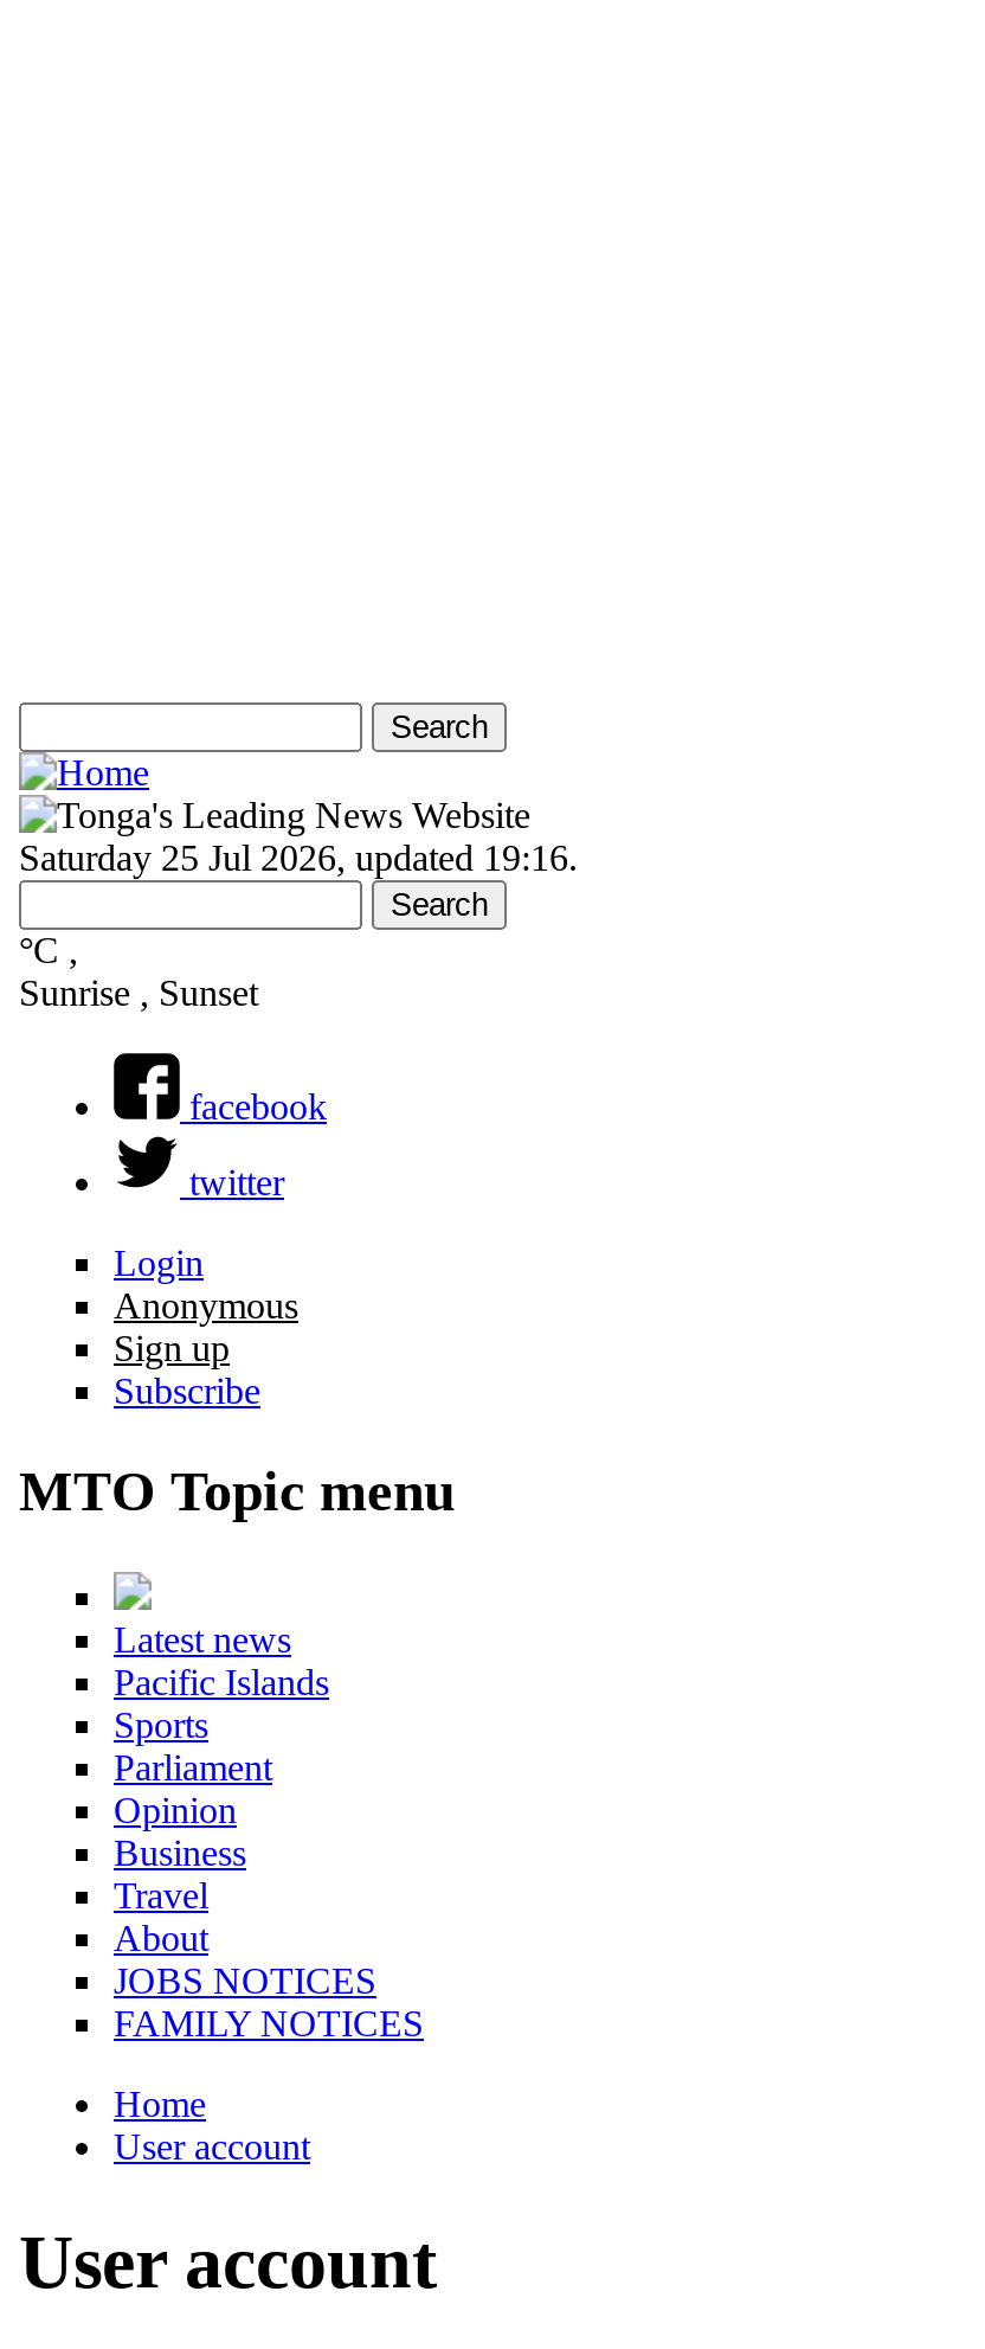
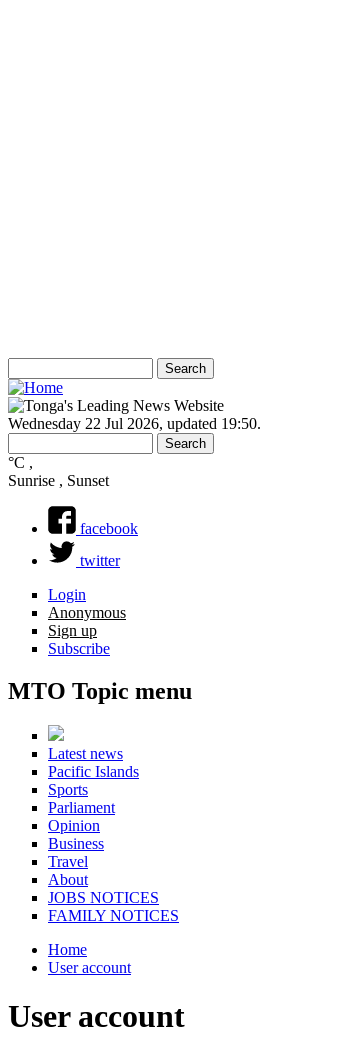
- Saturday 25 Jul 2026, updated 19:16.
+ Wednesday 22 Jul 2026, updated 19:50.
